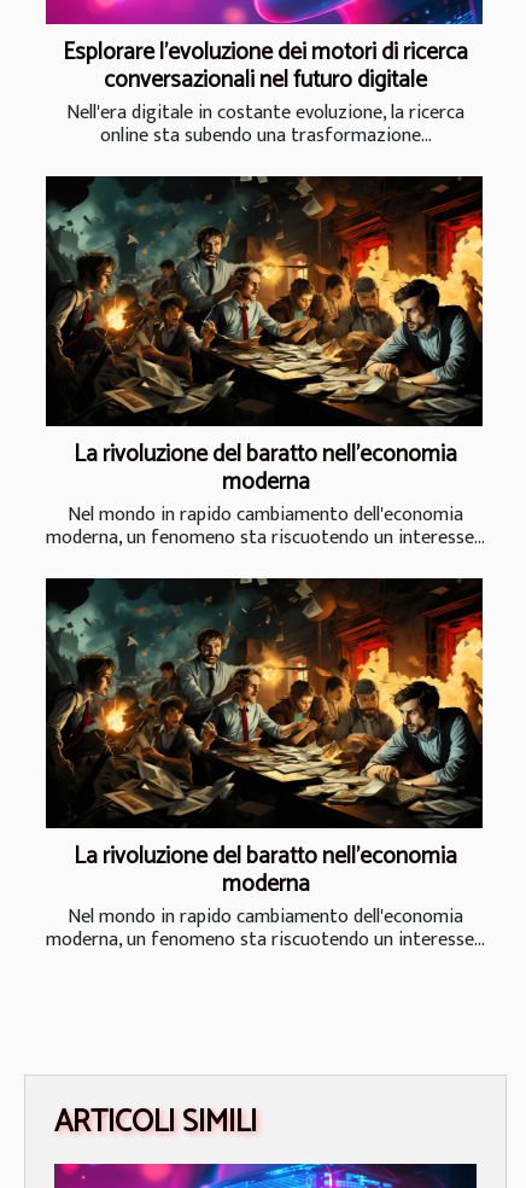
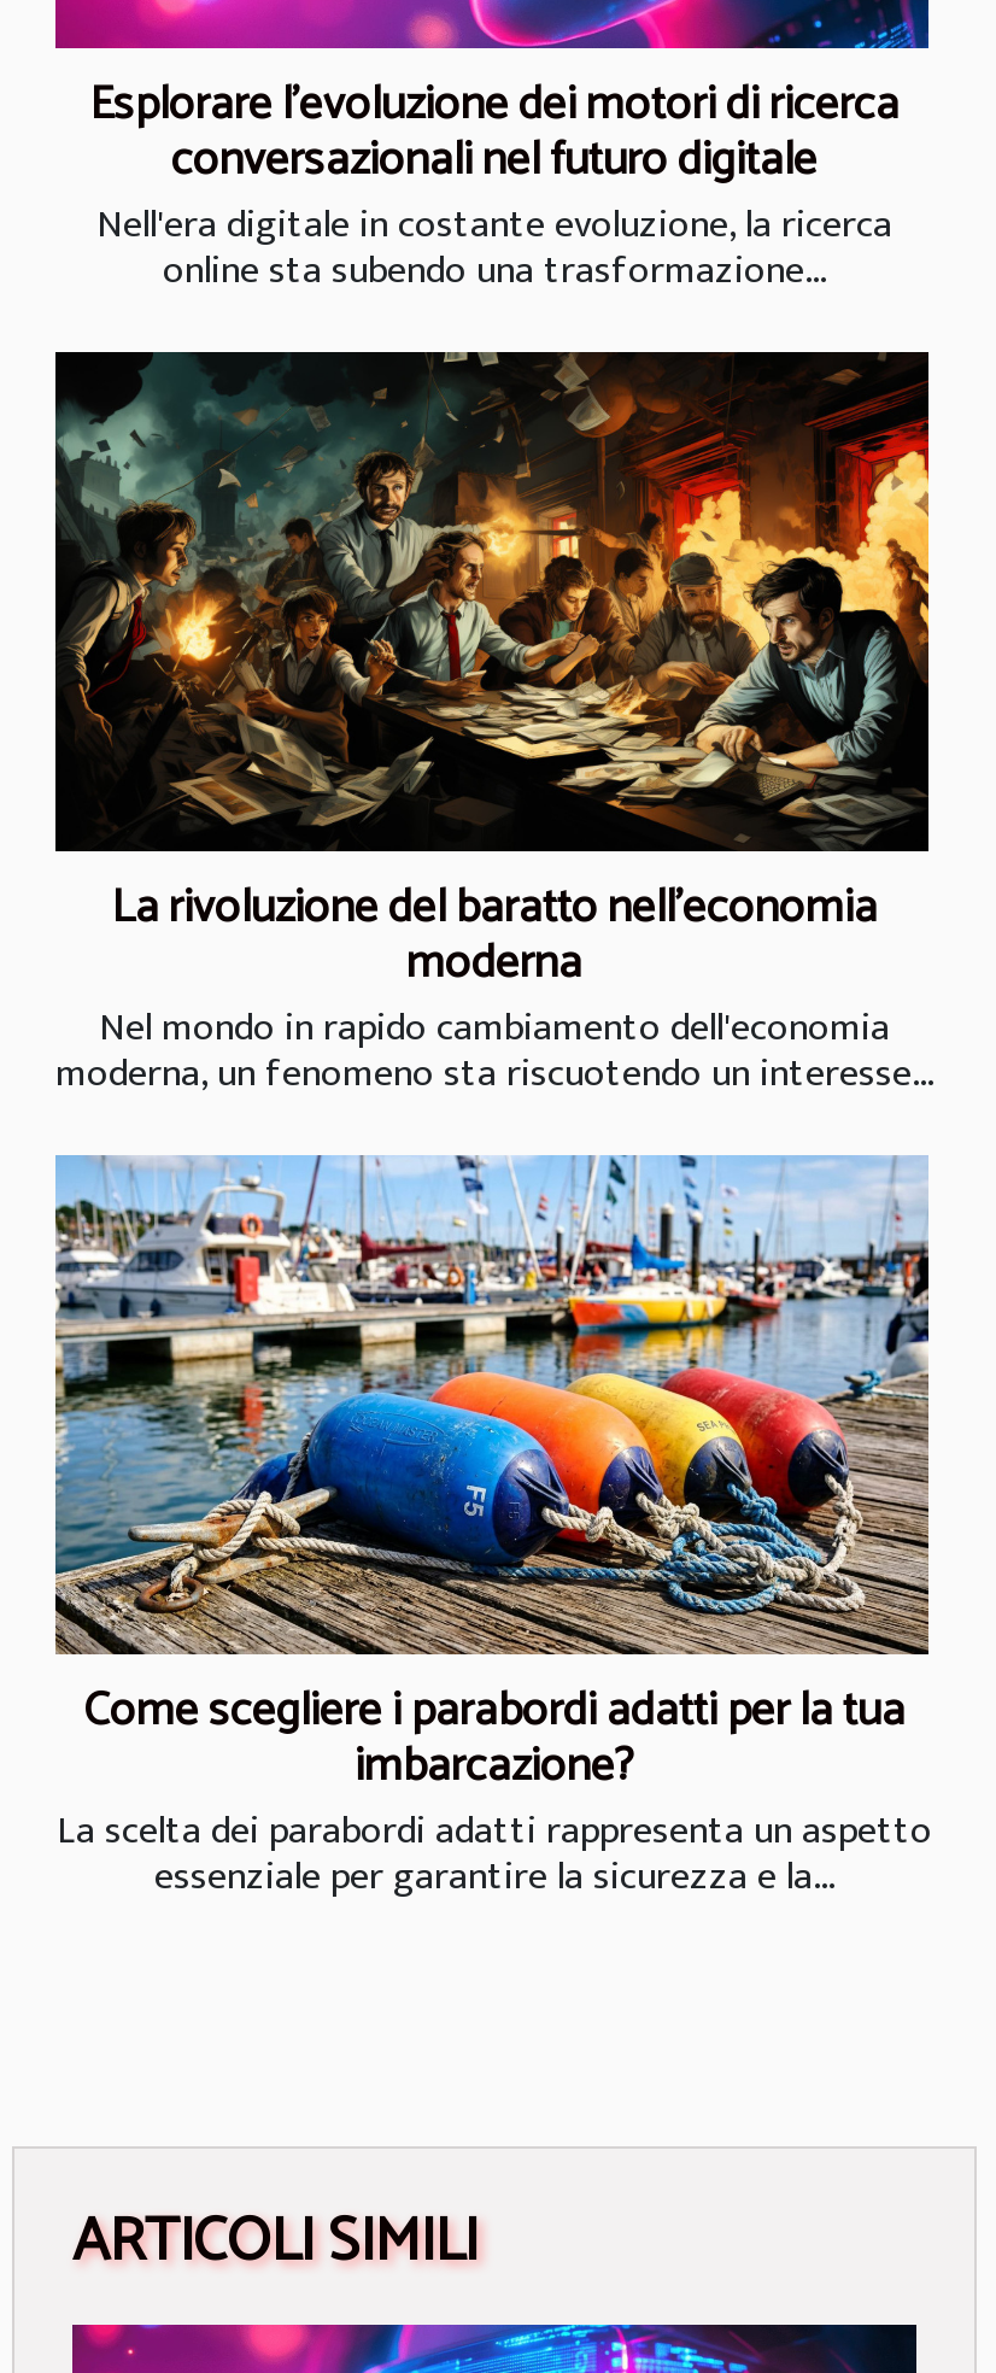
- [image]
- La rivoluzione del baratto nell'economia
- moderna
- Nel mondo in rapido cambiamento dell'economia
- moderna, un fenomeno sta riscuotendo un interesse...
+ [image]
+ Come scegliere i parabordi adatti per la tua
+ imbarcazione?
+ La scelta dei parabordi adatti rappresenta un aspetto
+ essenziale per garantire la sicurezza e la...
